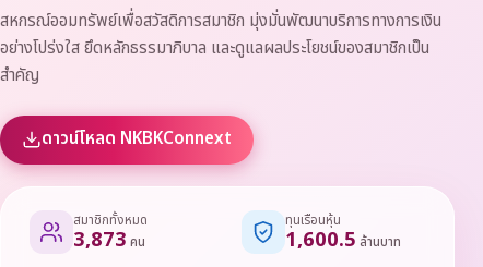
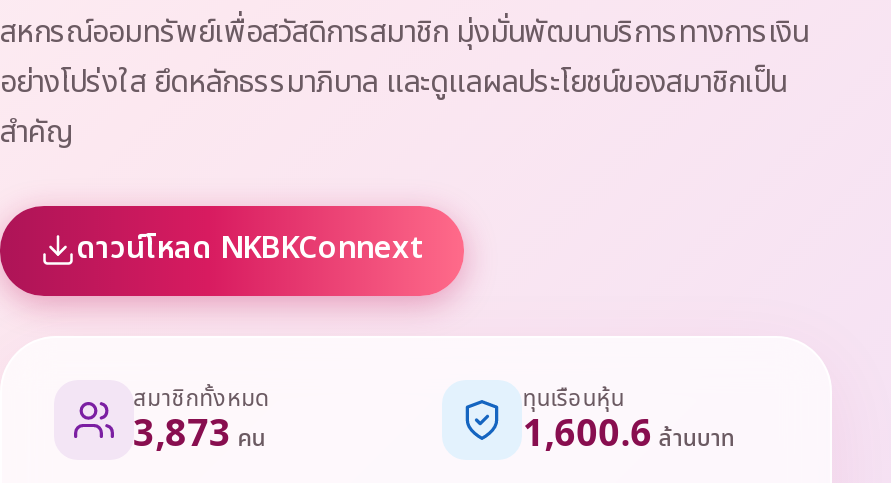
- 1,600.5ล้านบาท
+ 1,600.6ล้านบาท
